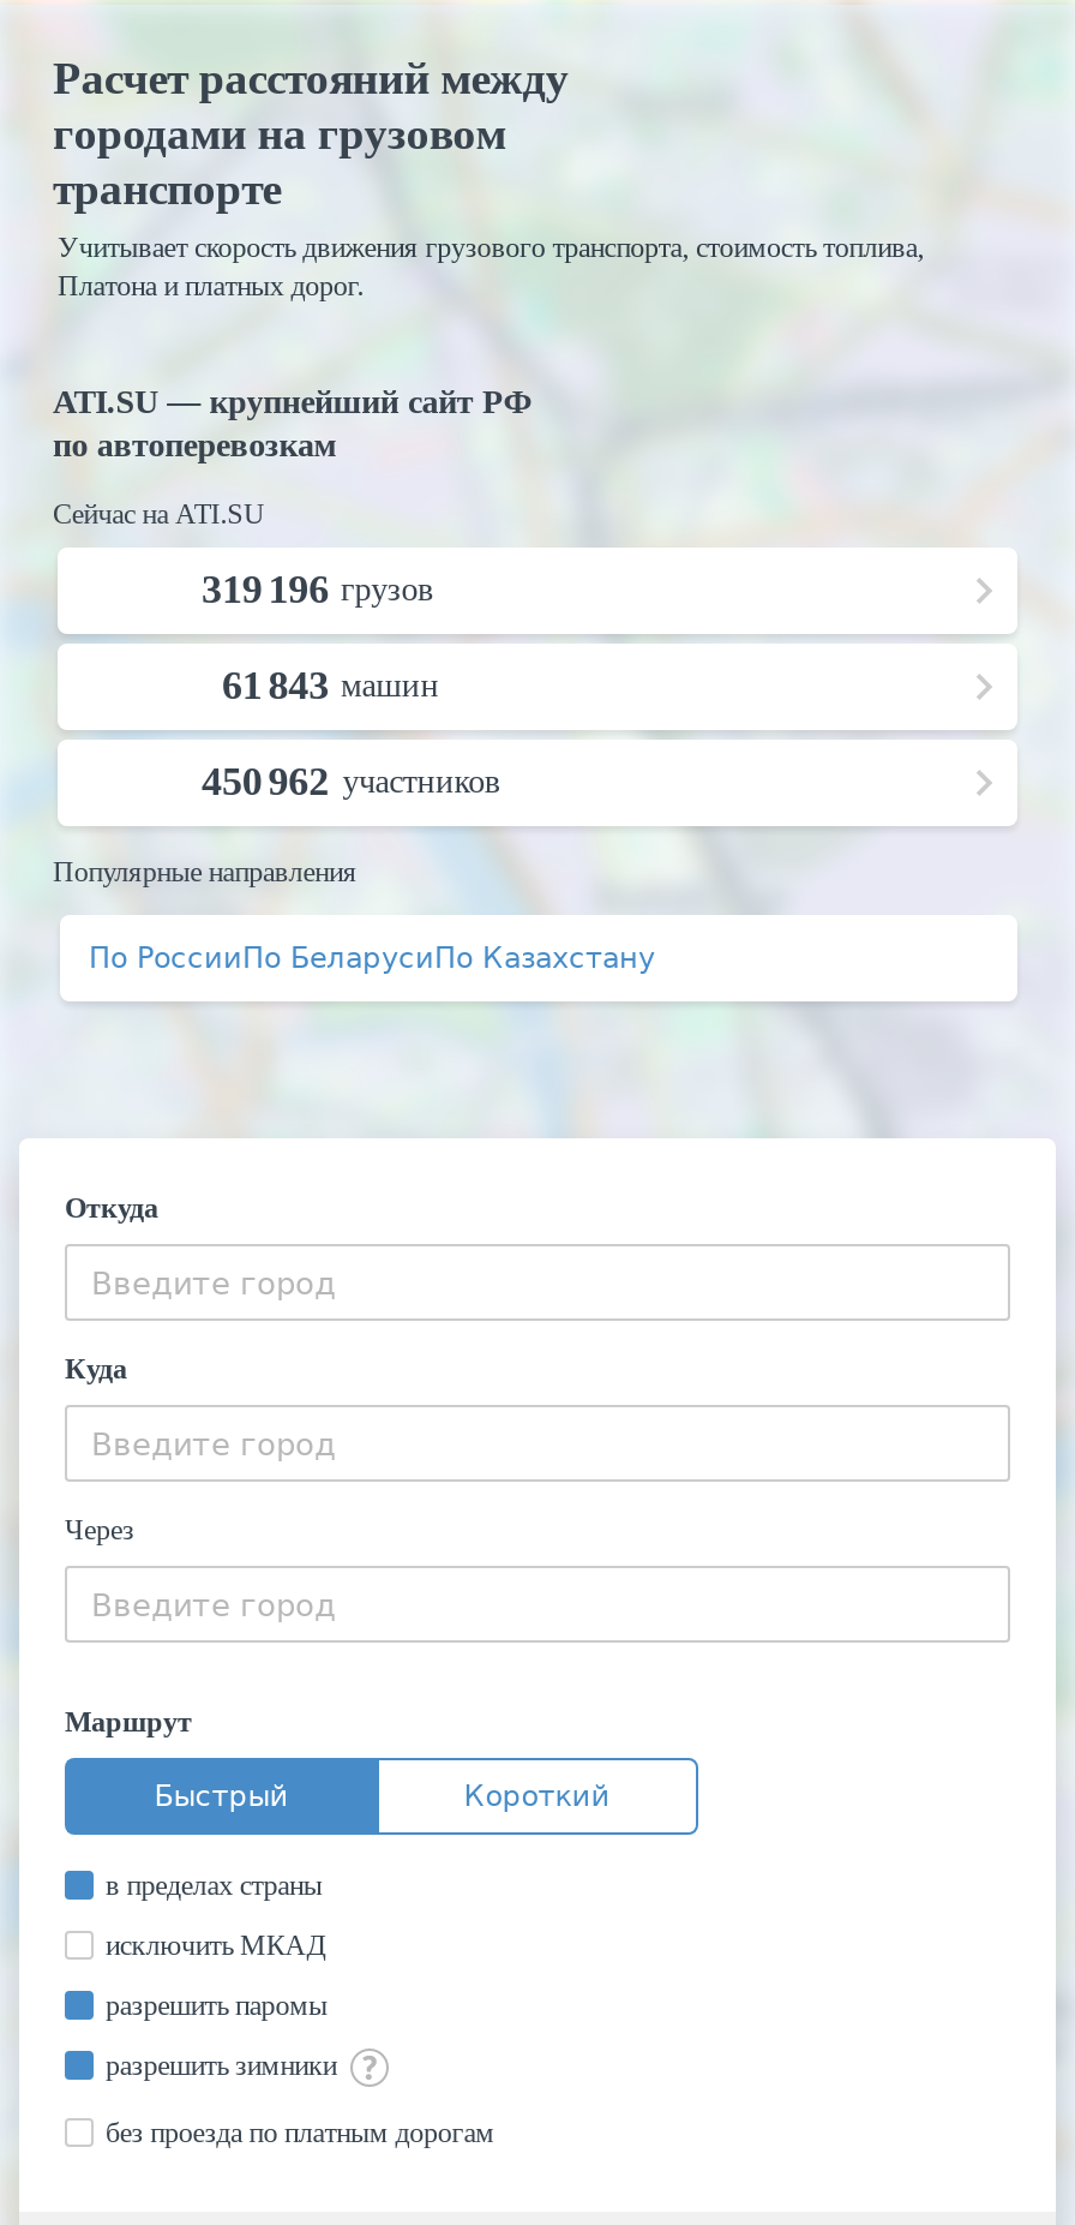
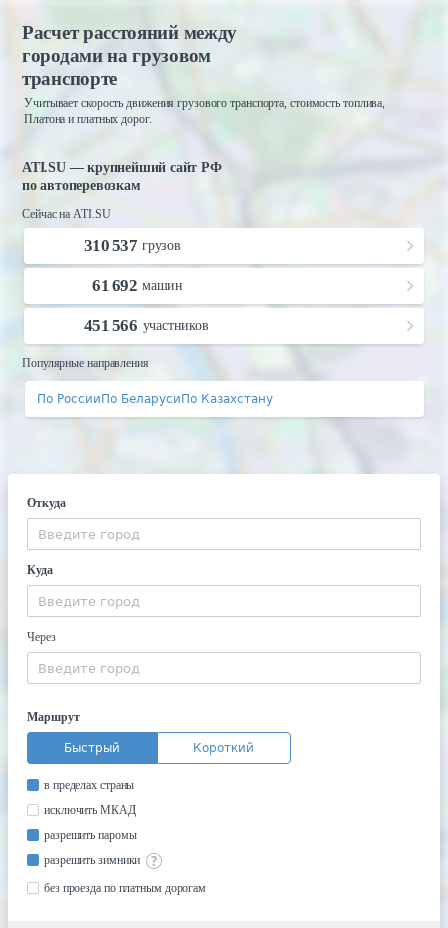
- 319 196 грузов
+ 310 537 грузов

- 61 843 машин
+ 61 692 машин

- 450 962 участников
+ 451 566 участников
